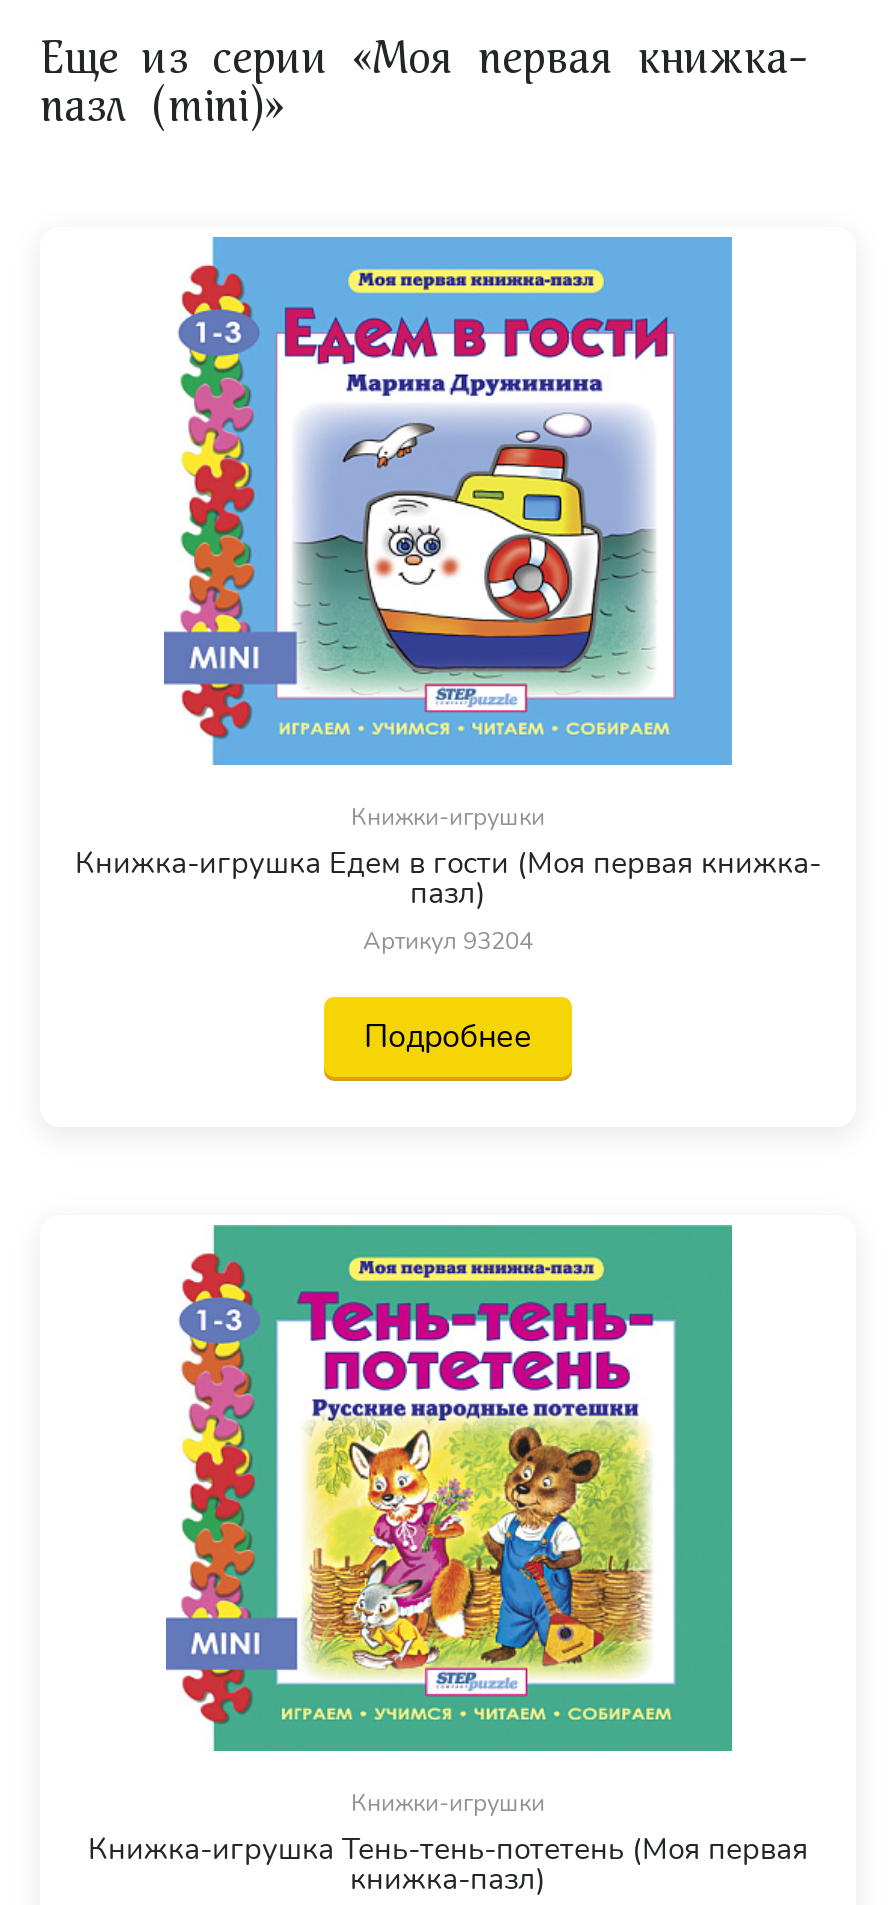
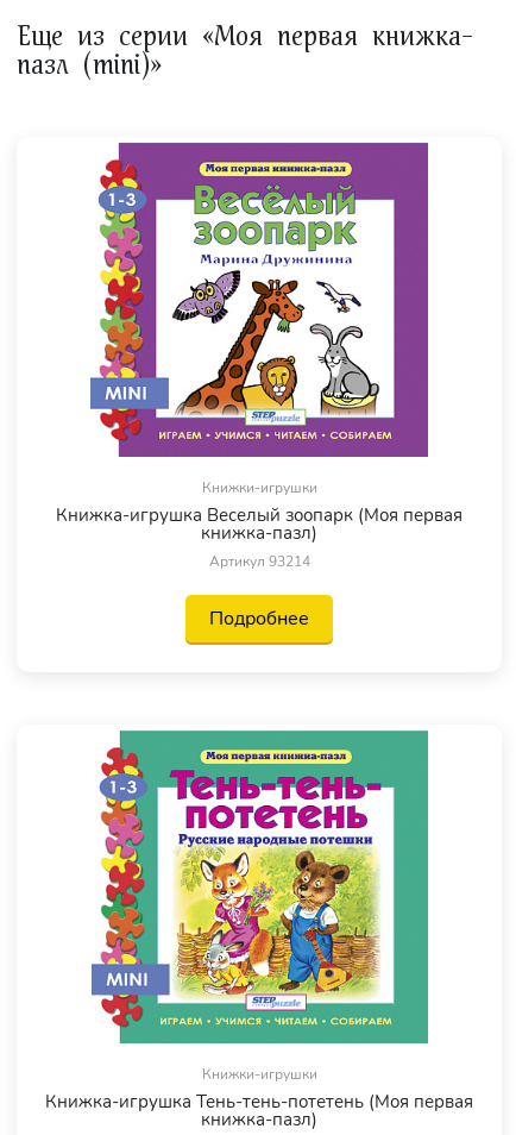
- [image]
- Книжка-игрушка Едем в гости (Моя первая книжка-
- пазл)
- Артикул 93204
+ [image]
+ Книжка-игрушка Веселый зоопарк (Моя первая
+ книжка-пазл)
+ Артикул 93214
